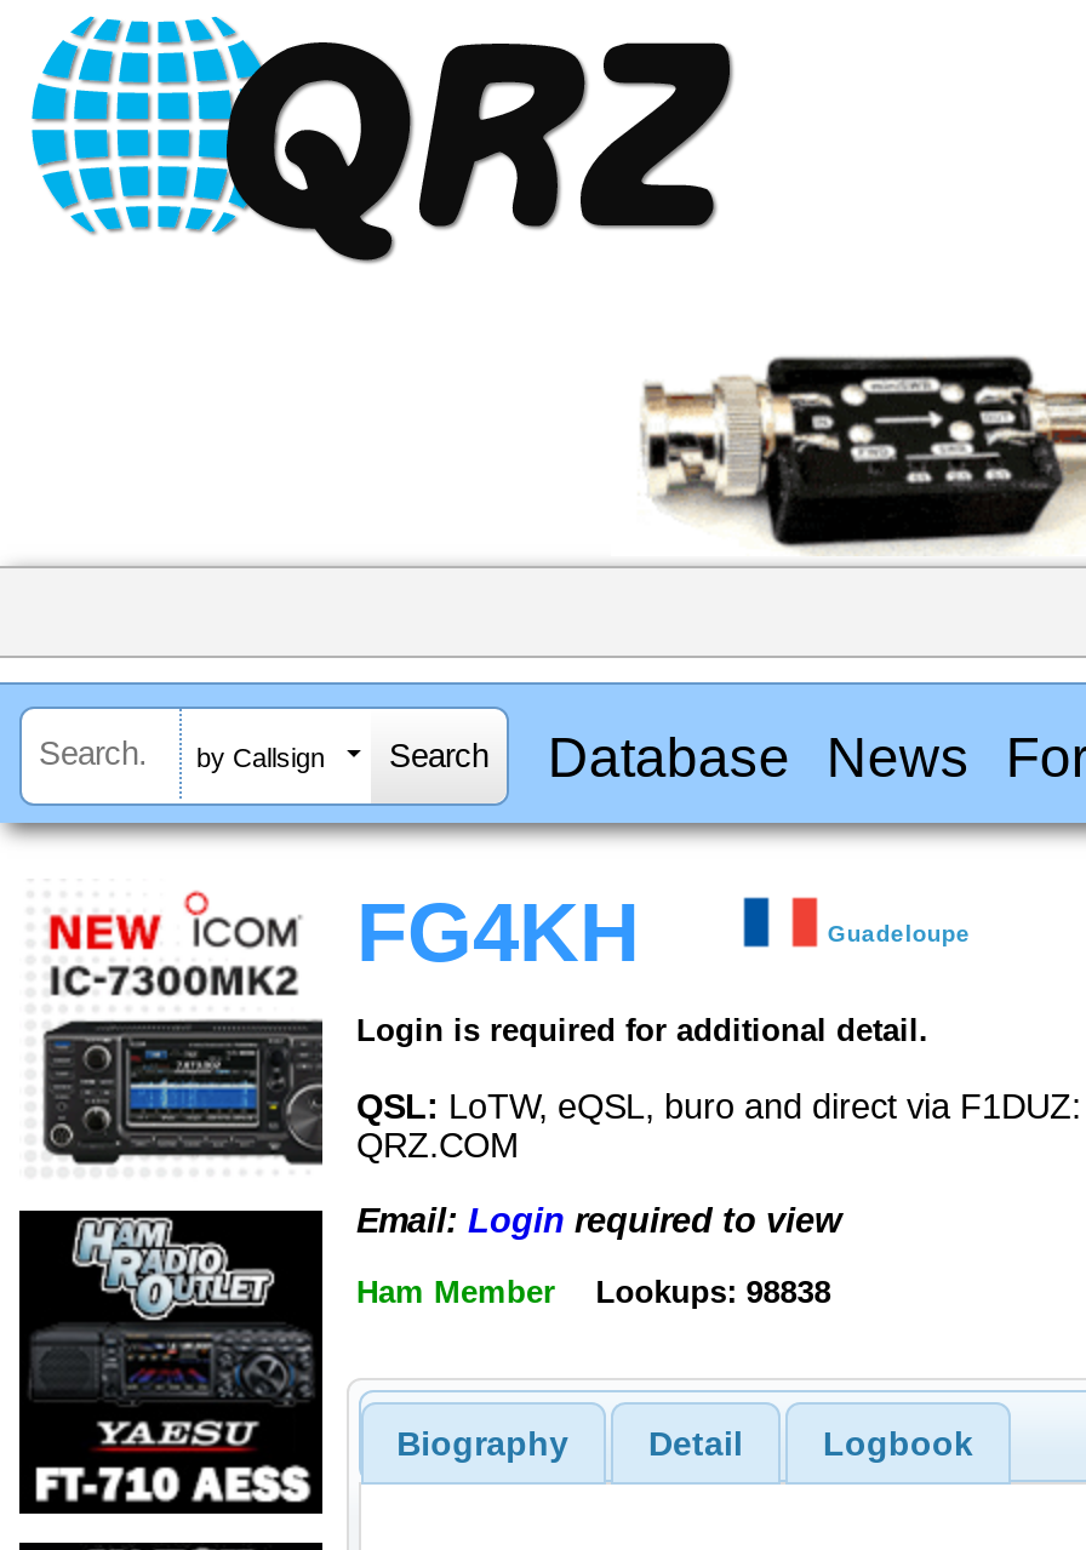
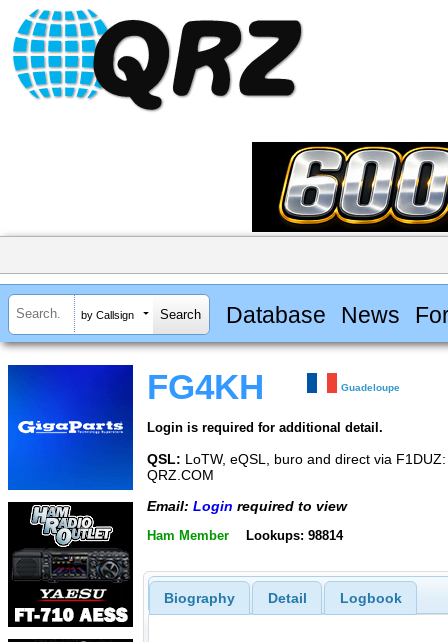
- [image]
+ [image]

- [image]
+ [image]

- Ham Member Lookups: 98838
+ Ham Member Lookups: 98814
